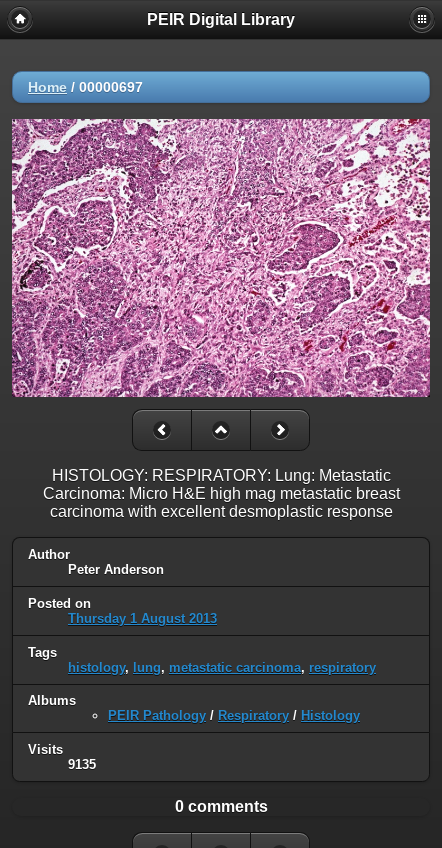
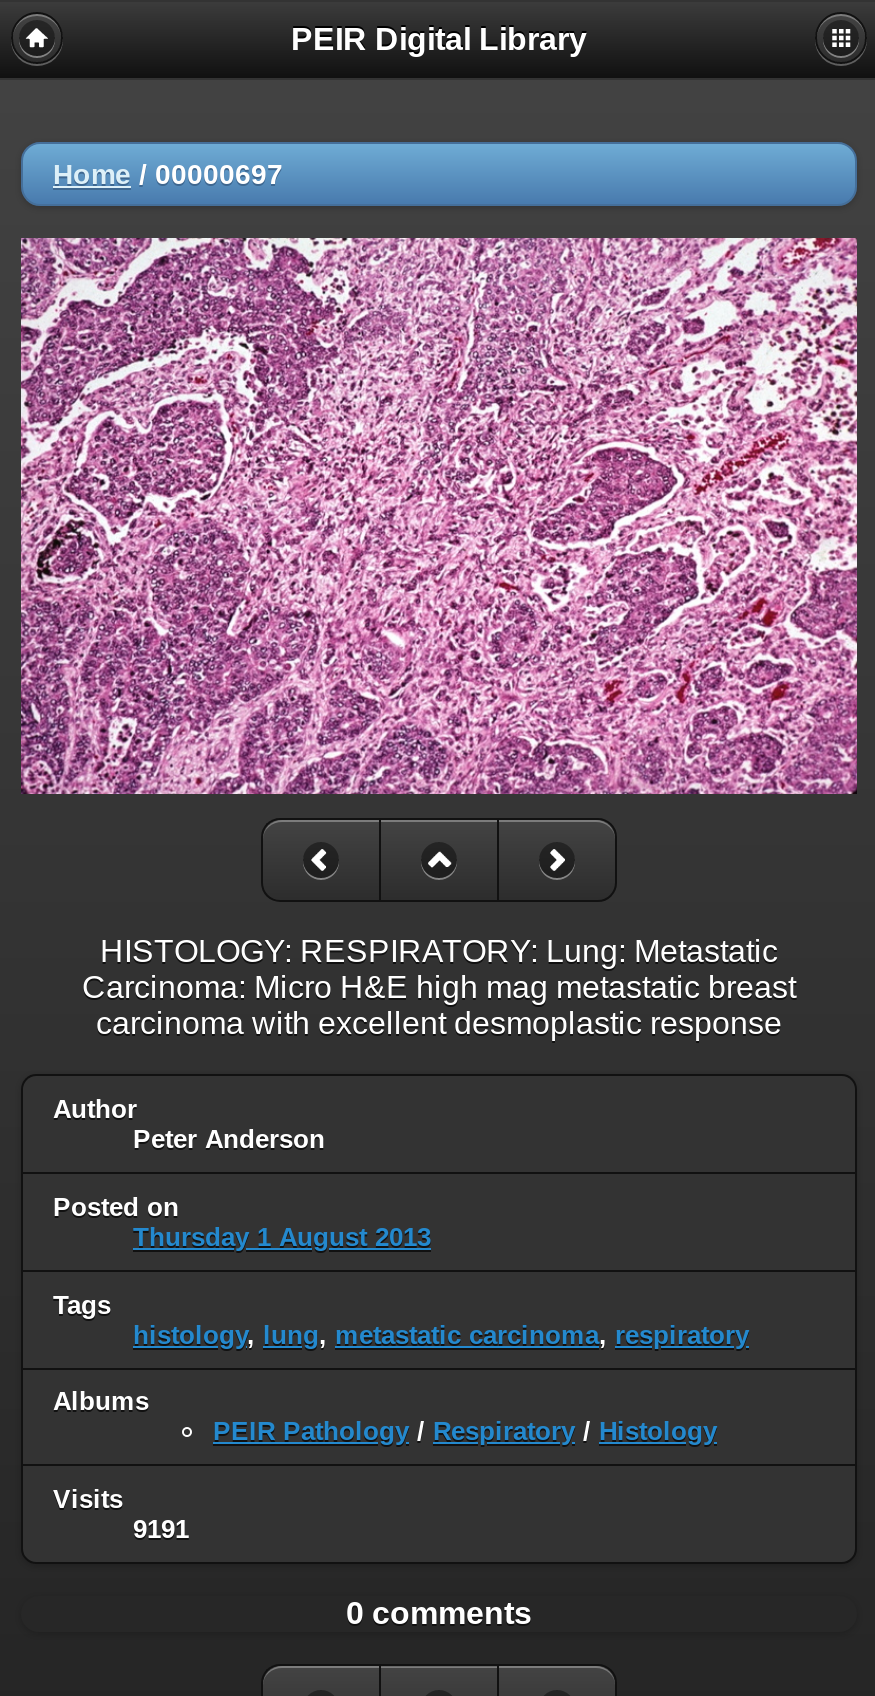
- 9135
+ 9191
